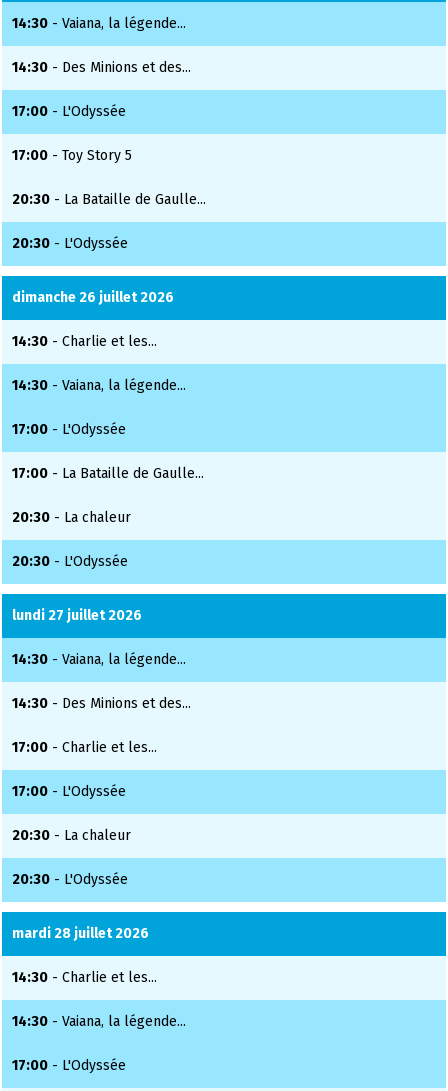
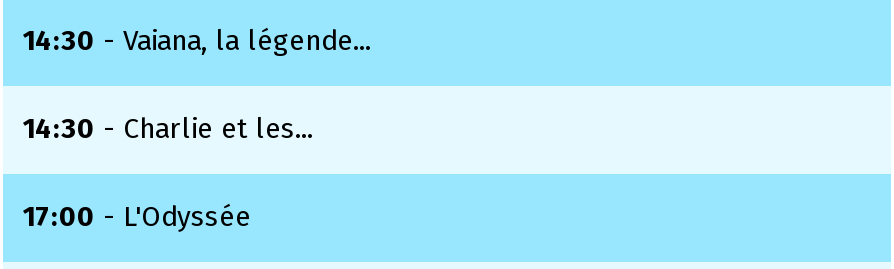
- 14:30 - Des Minions et des...
- 17:00 - L'Odyssée
- 17:00 - Toy Story 5
- 20:30 - La Bataille de Gaulle...
- 20:30 - L'Odyssée
- dimanche 26 juillet 2026

- 14:30 - Vaiana, la légende...
- 17:00 - L'Odyssée
- 17:00 - La Bataille de Gaulle...
- 20:30 - La chaleur
- 20:30 - L'Odyssée
- lundi 27 juillet 2026
- 14:30 - Vaiana, la légende...
- 14:30 - Des Minions et des...
- 17:00 - Charlie et les...
- 17:00 - L'Odyssée
- 20:30 - La chaleur
- 20:30 - L'Odyssée
- mardi 28 juillet 2026
- 14:30 - Charlie et les...
- 14:30 - Vaiana, la légende...
